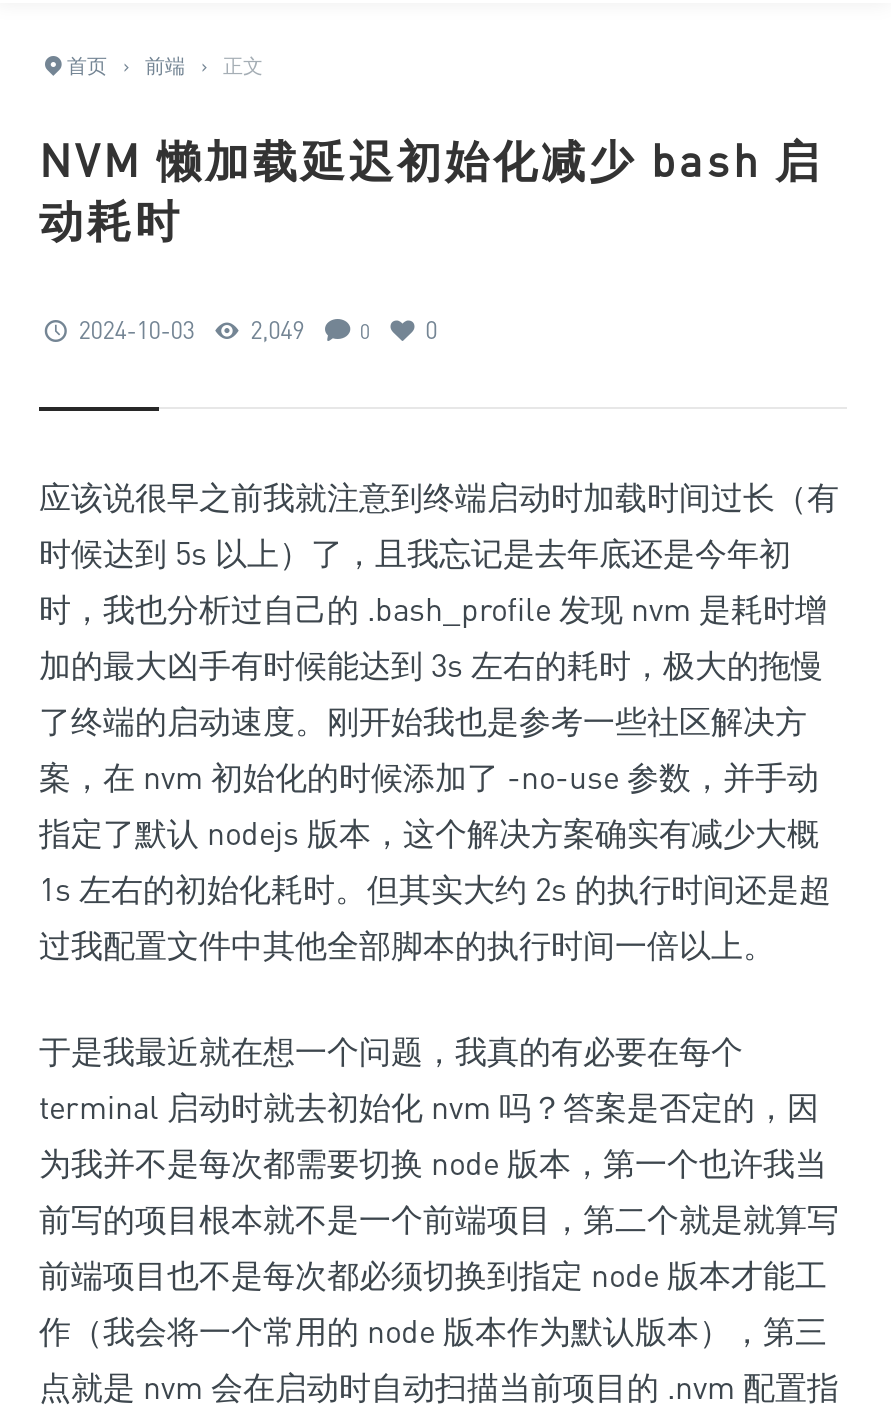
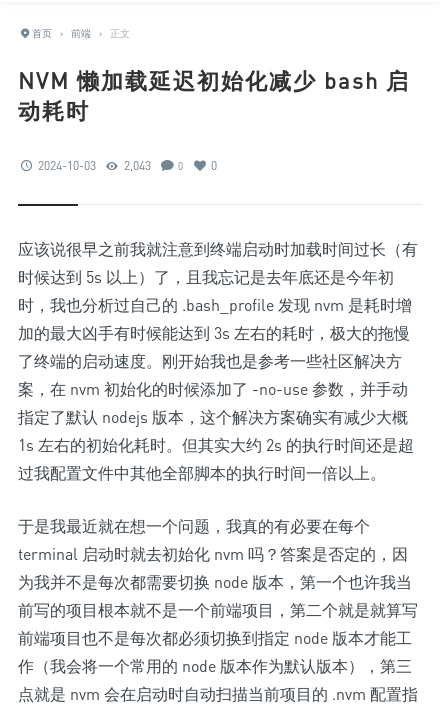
- 2024-10-03 2,049
+ 2024-10-03 2,043
